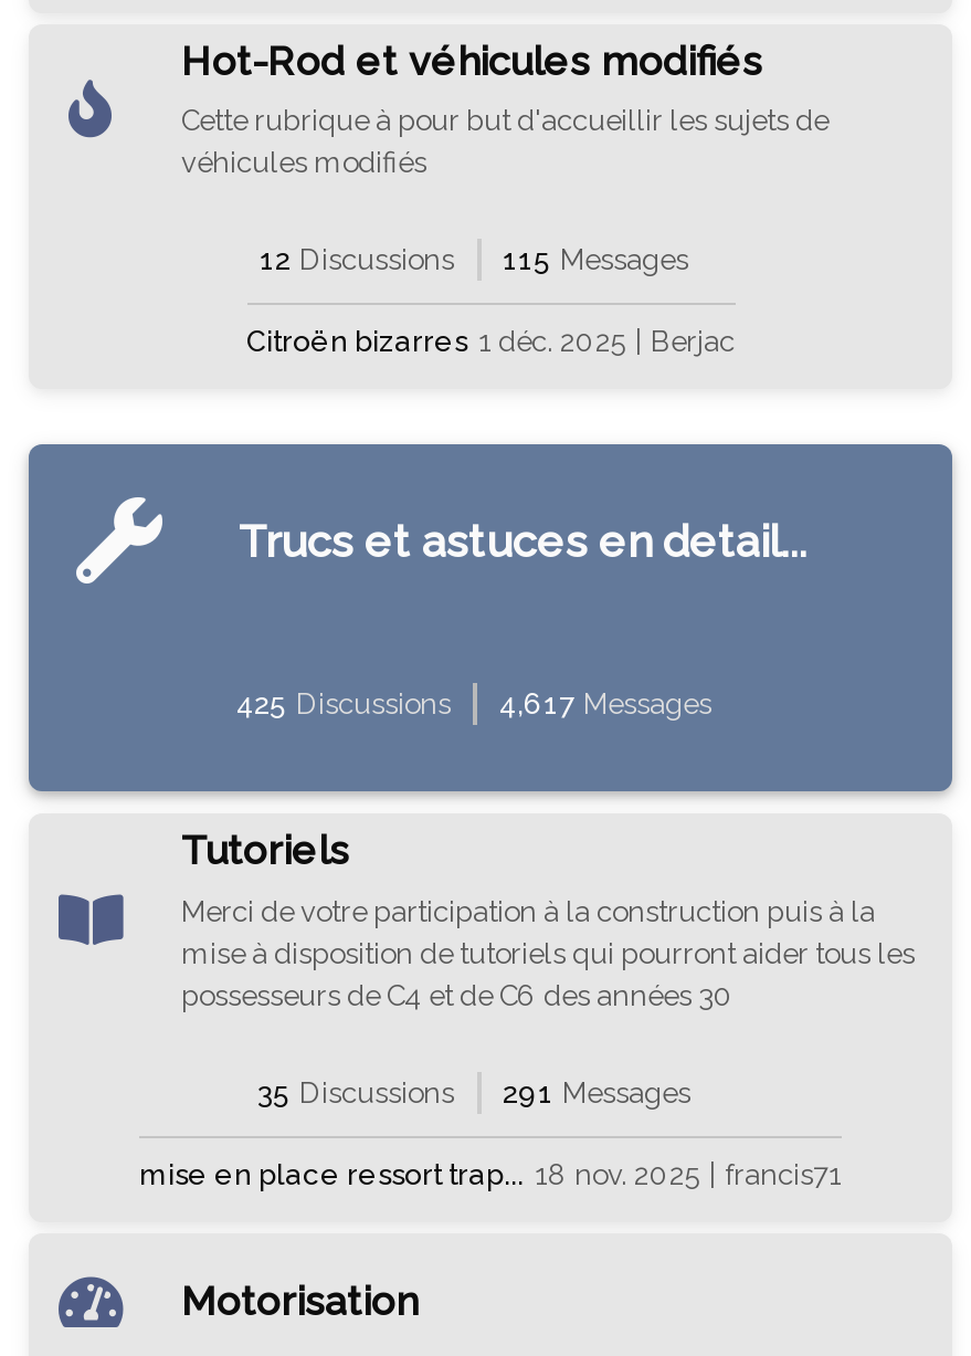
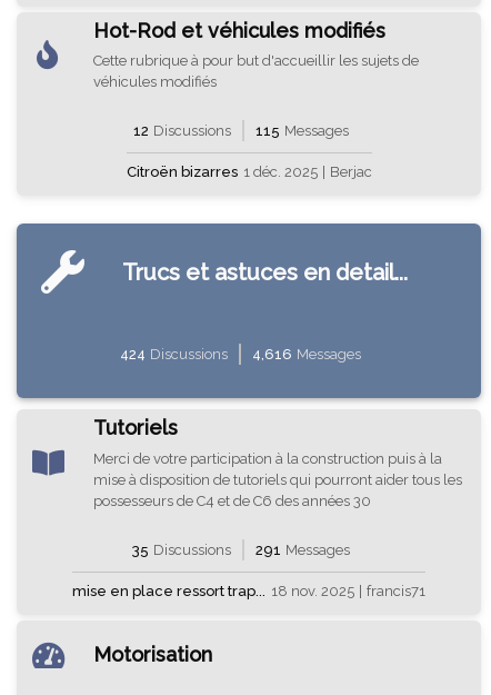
- 425 Discussions
+ 424 Discussions

- 4,617 Messages
+ 4,616 Messages
